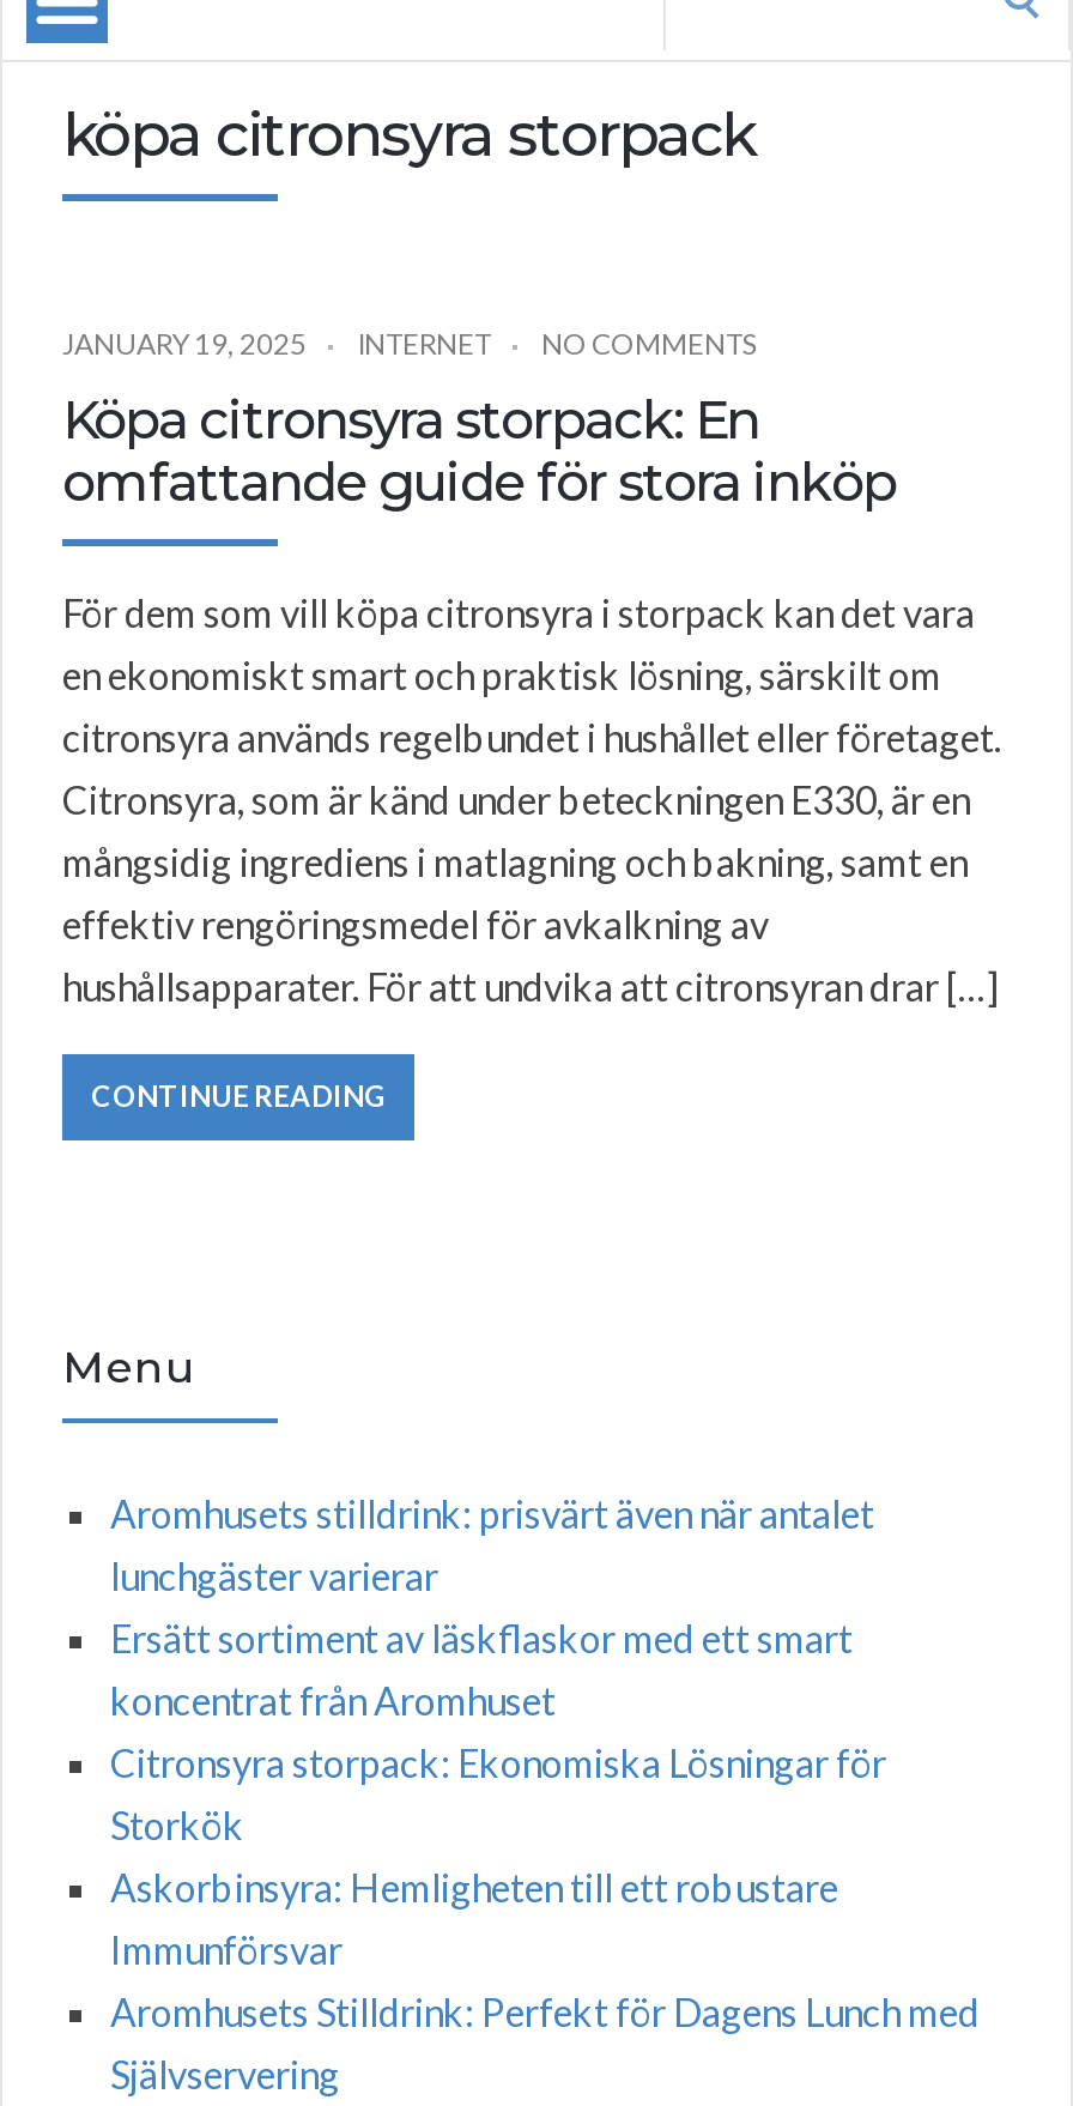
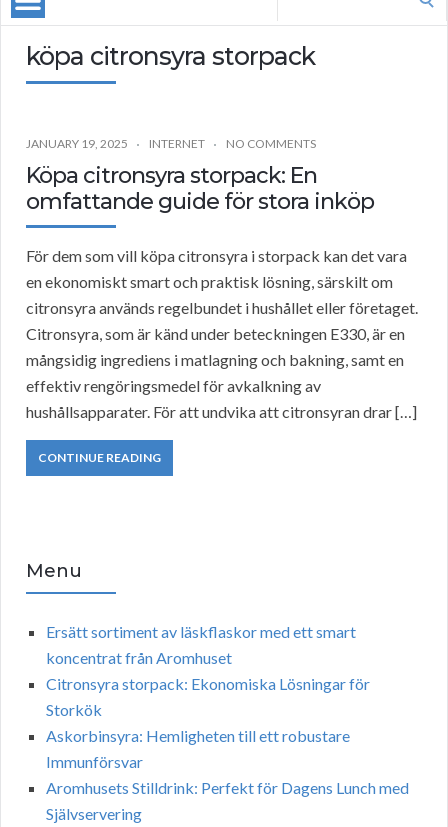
- Aromhusets stilldrink: prisvärt även när antalet
- lunchgäster varierar
